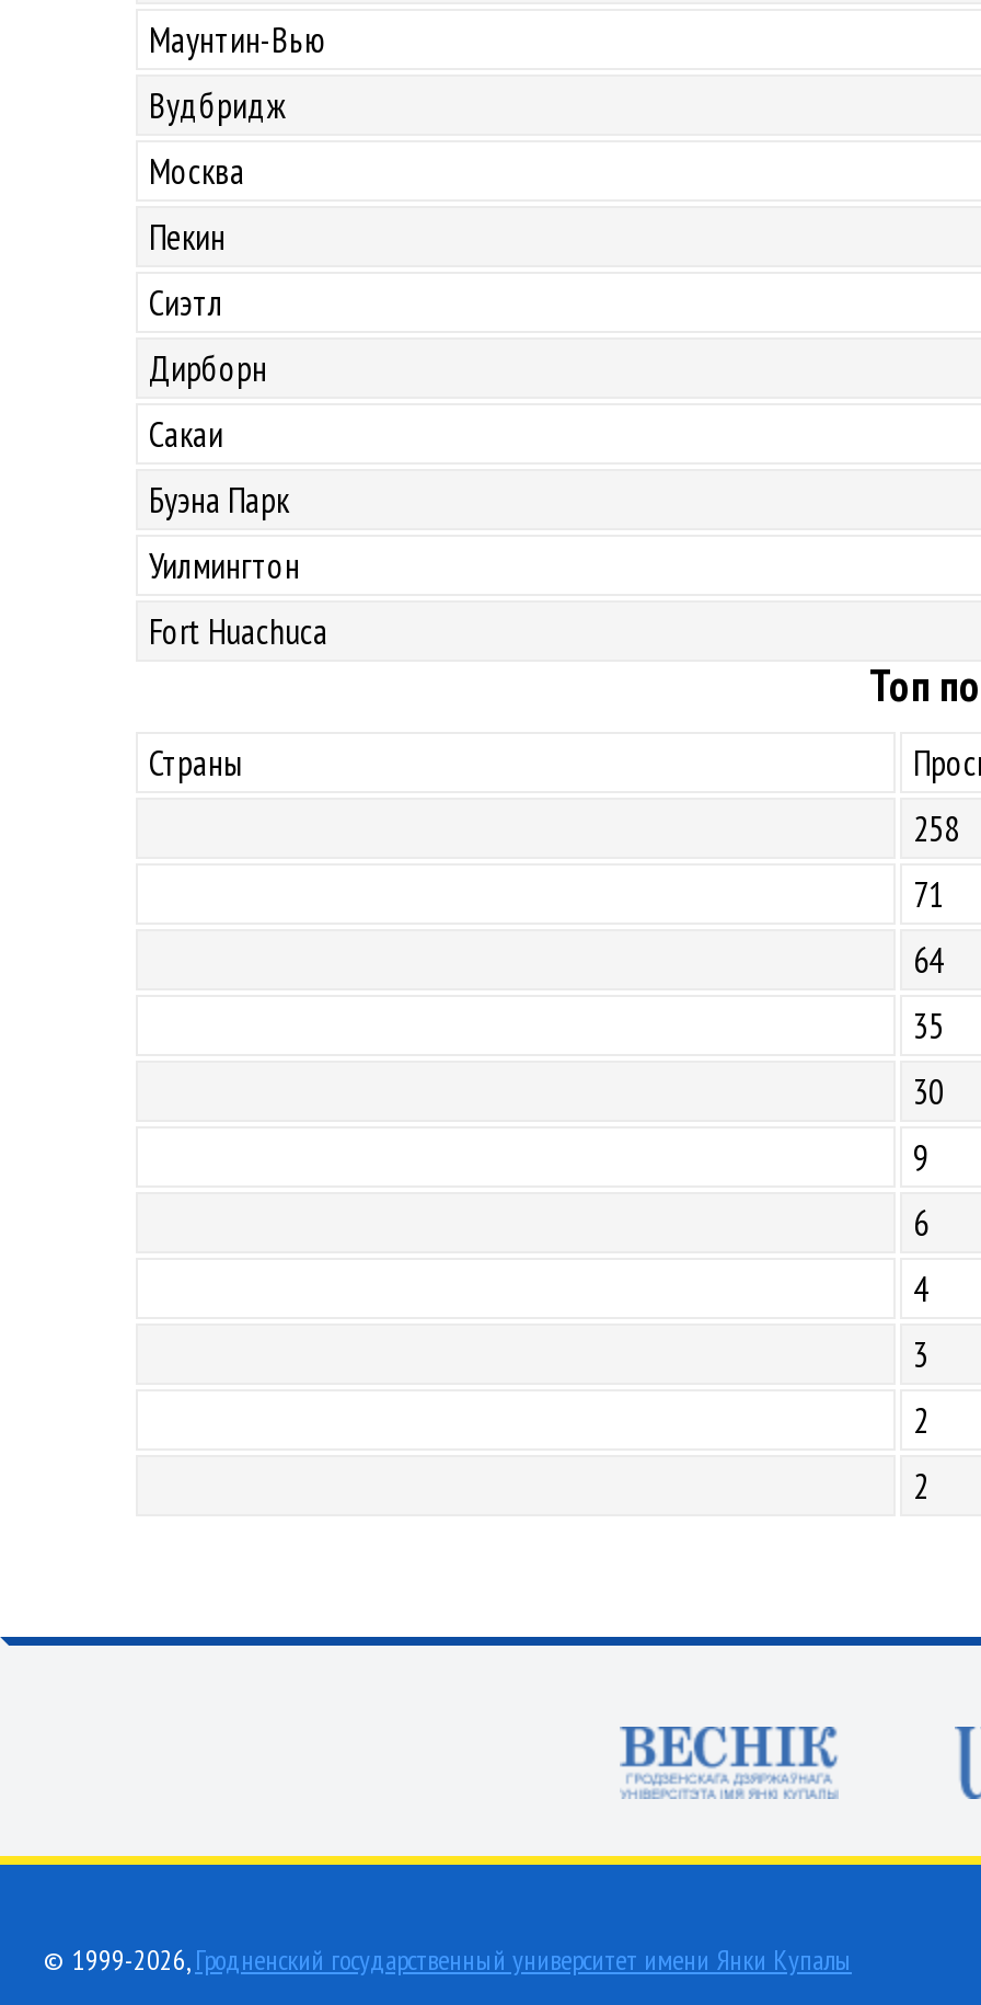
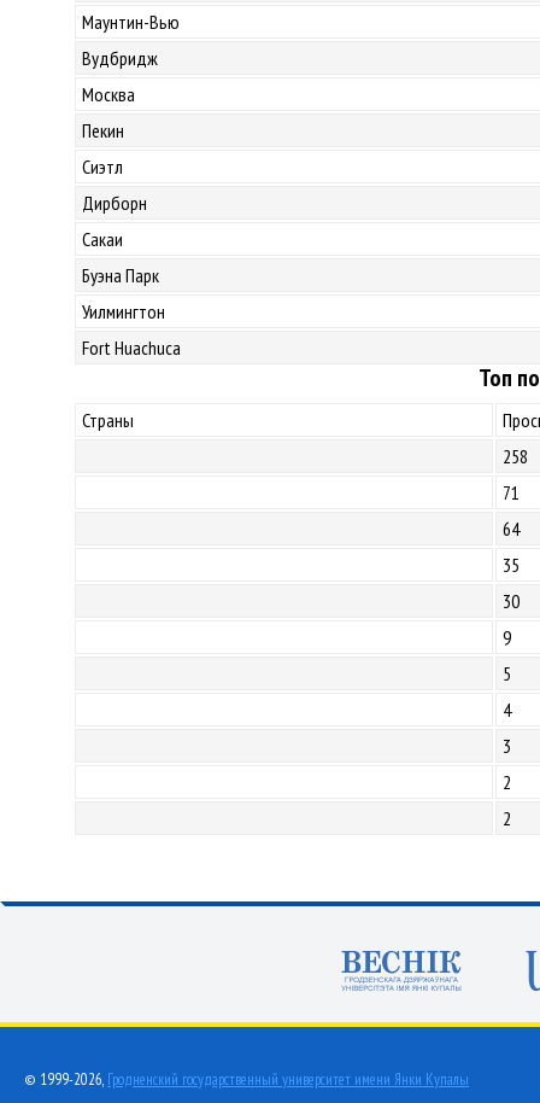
- 6
+ 5
